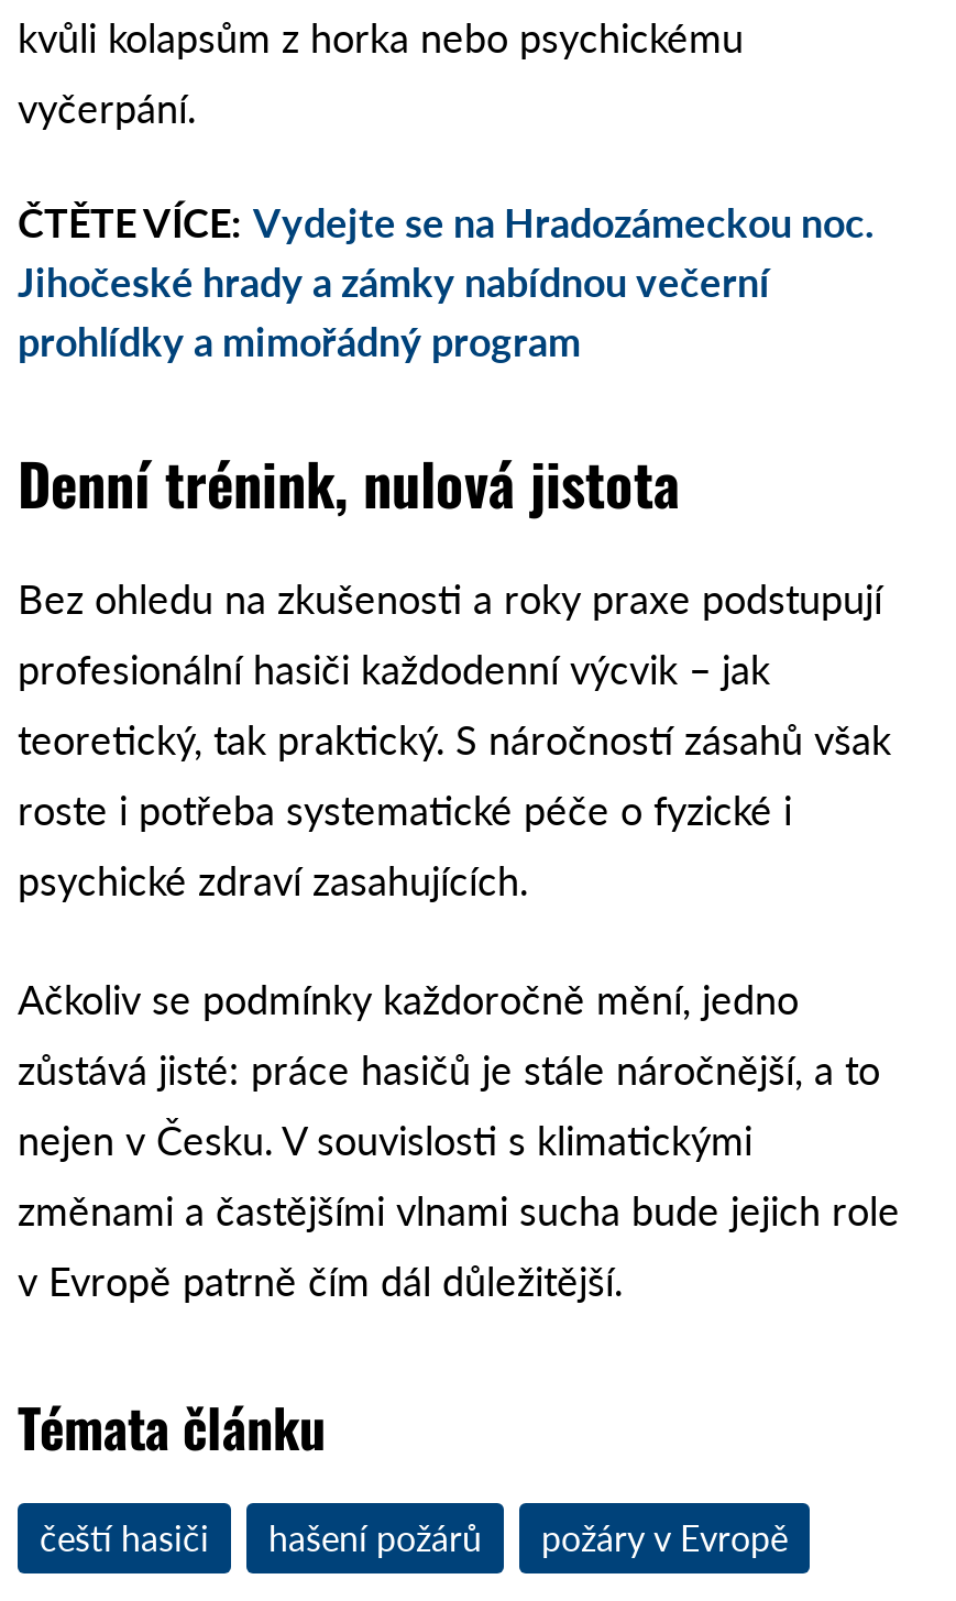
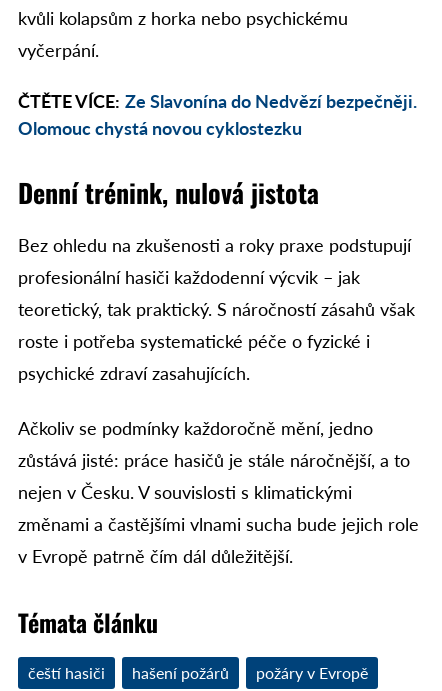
- ČTĚTE VÍCE: Vydejte se na Hradozámeckou noc.
- Jihočeské hrady a zámky nabídnou večerní
- prohlídky a mimořádný program
+ ČTĚTE VÍCE: Ze Slavonína do Nedvězí bezpečněji.
+ Olomouc chystá novou cyklostezku
